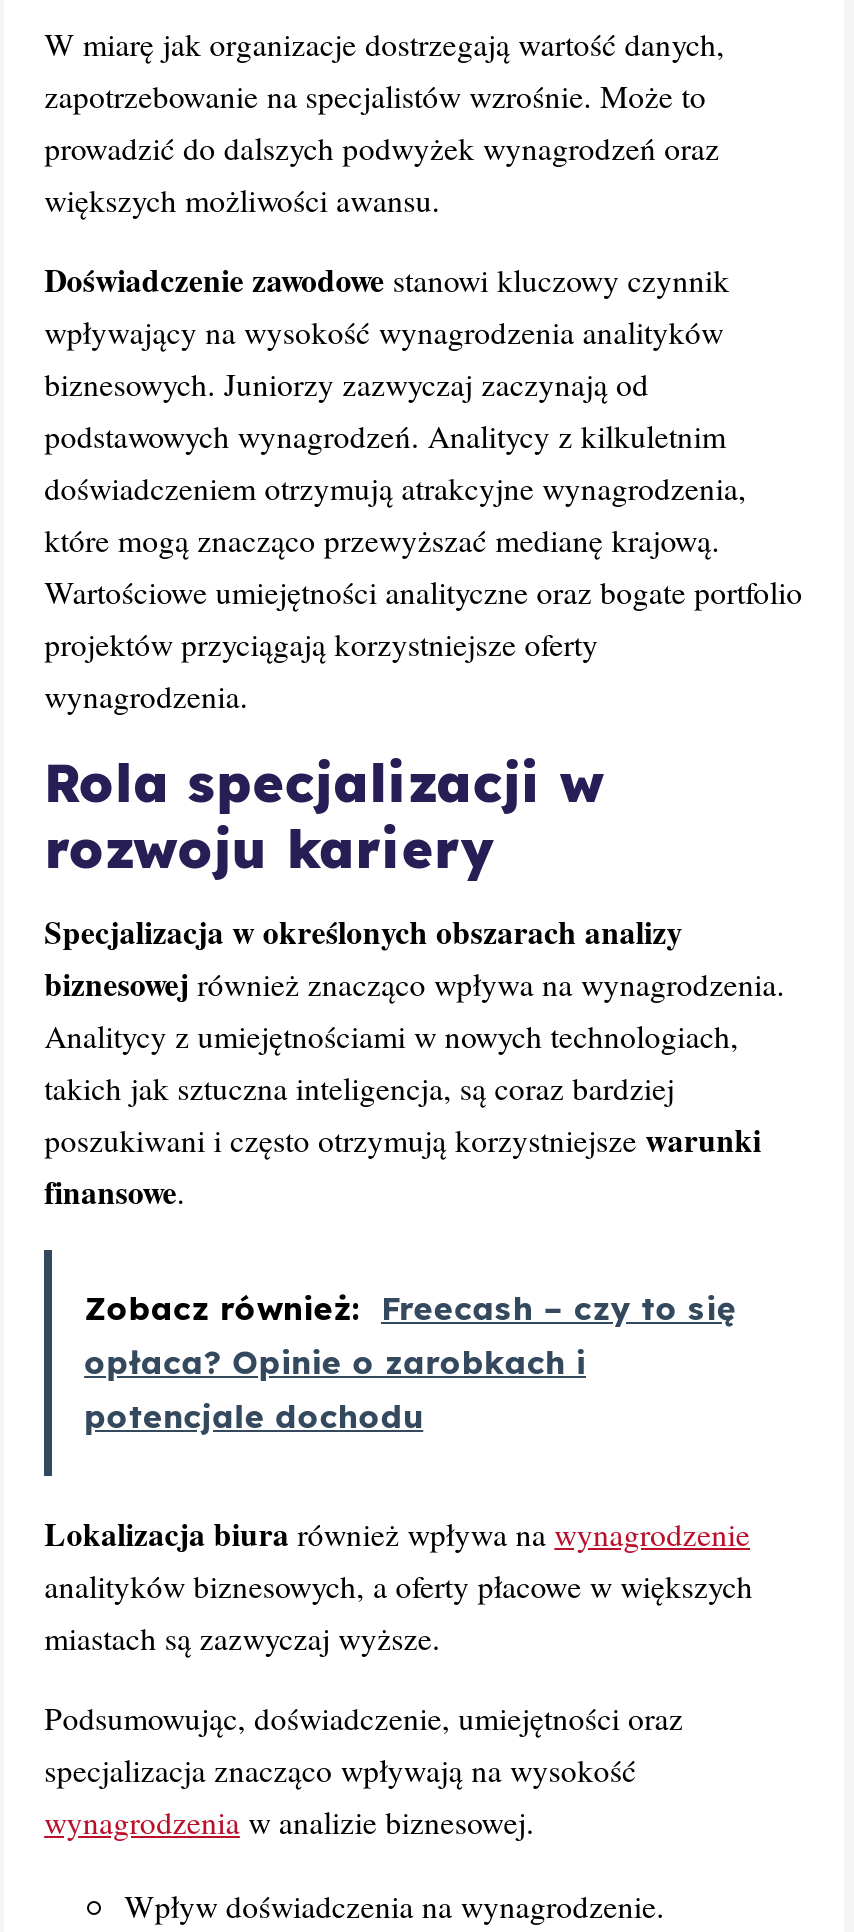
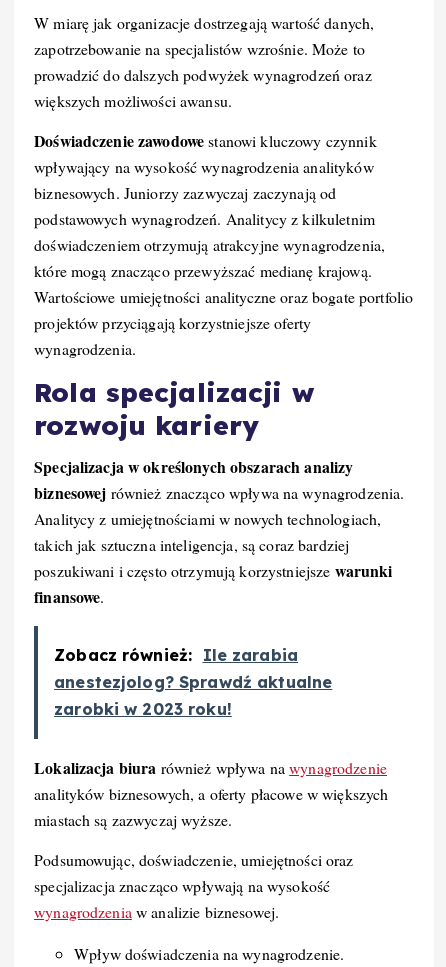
- Zobacz również: Freecash – czy to się
- opłaca? Opinie o zarobkach i
- potencjale dochodu
+ Zobacz również: Ile zarabia
+ anestezjolog? Sprawdź aktualne
+ zarobki w 2023 roku!
